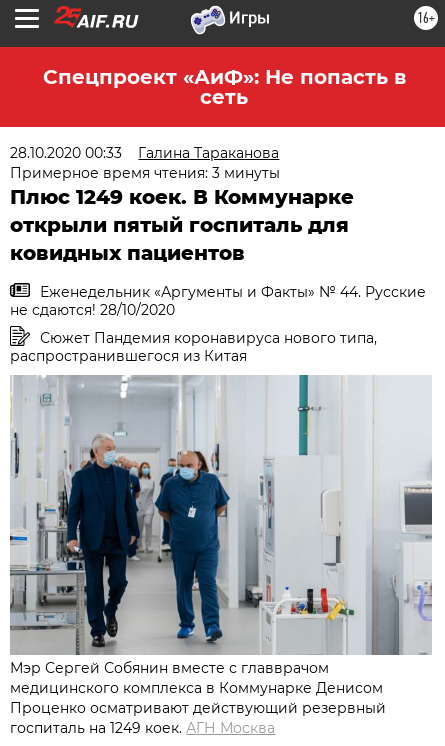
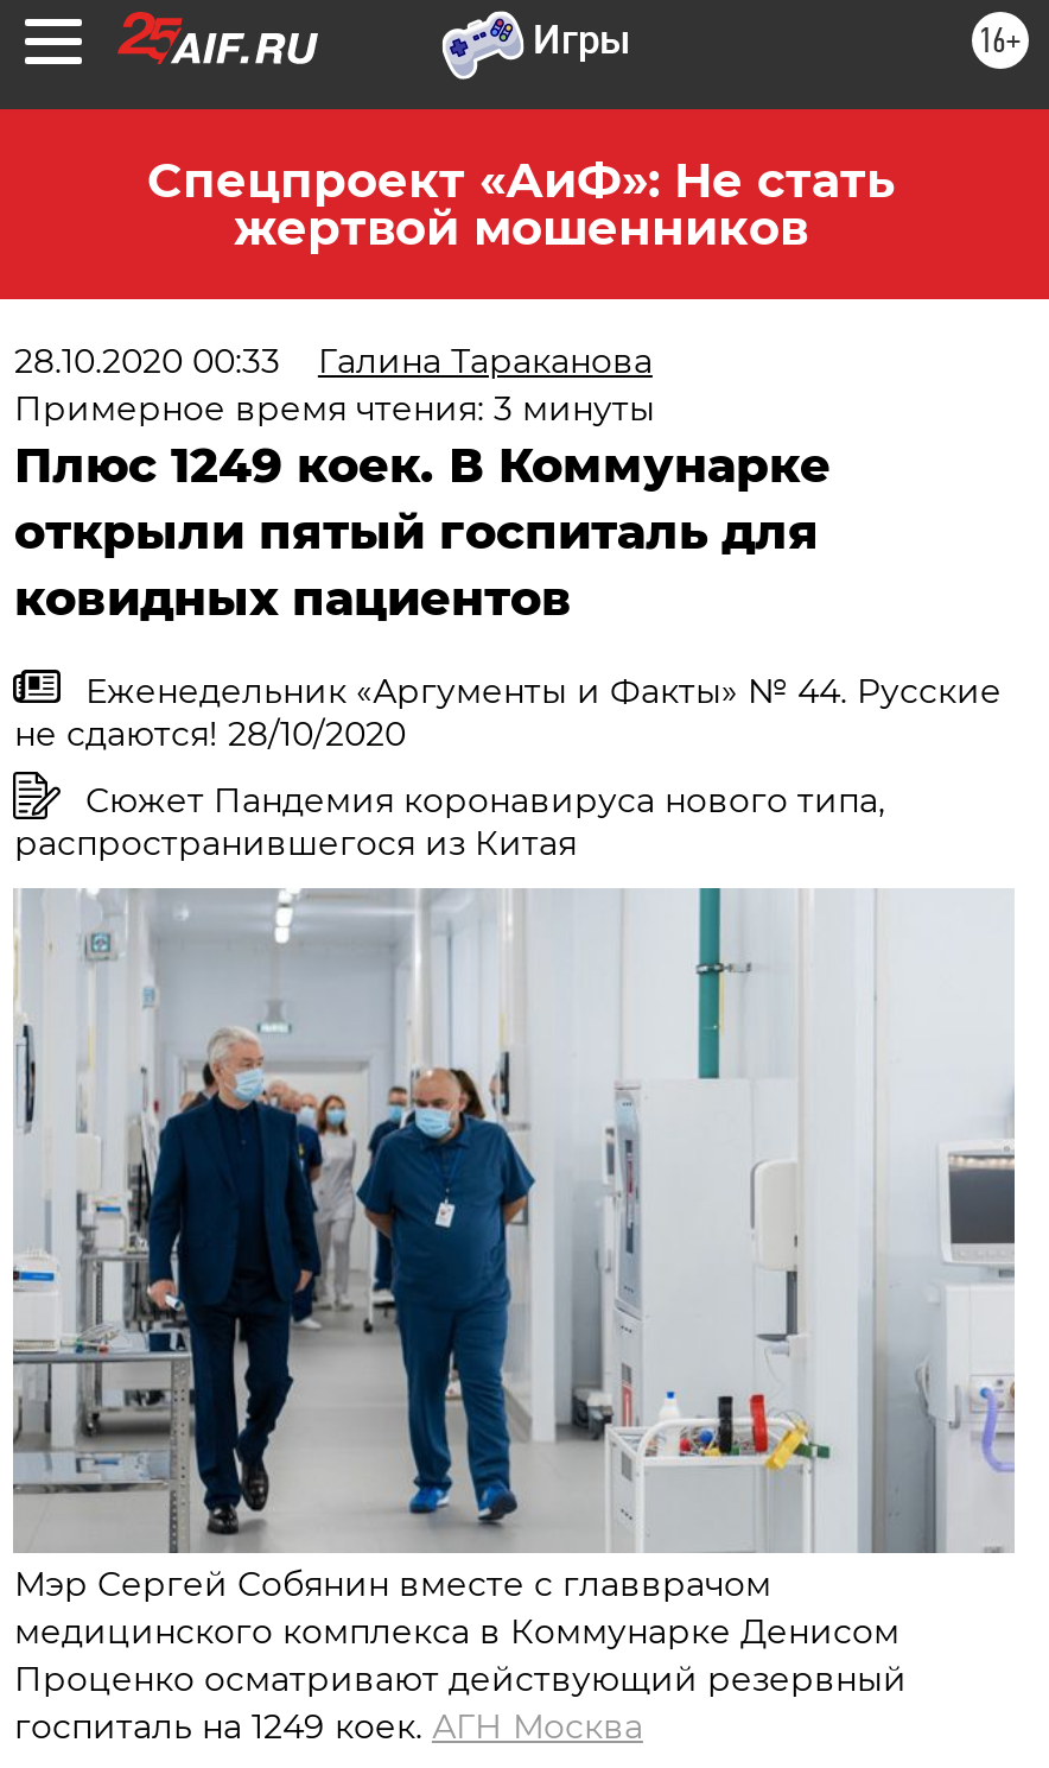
- Спецпроект «АиФ»: Не попасть в
- сеть
+ Спецпроект «АиФ»: Не стать
+ жертвой мошенников
